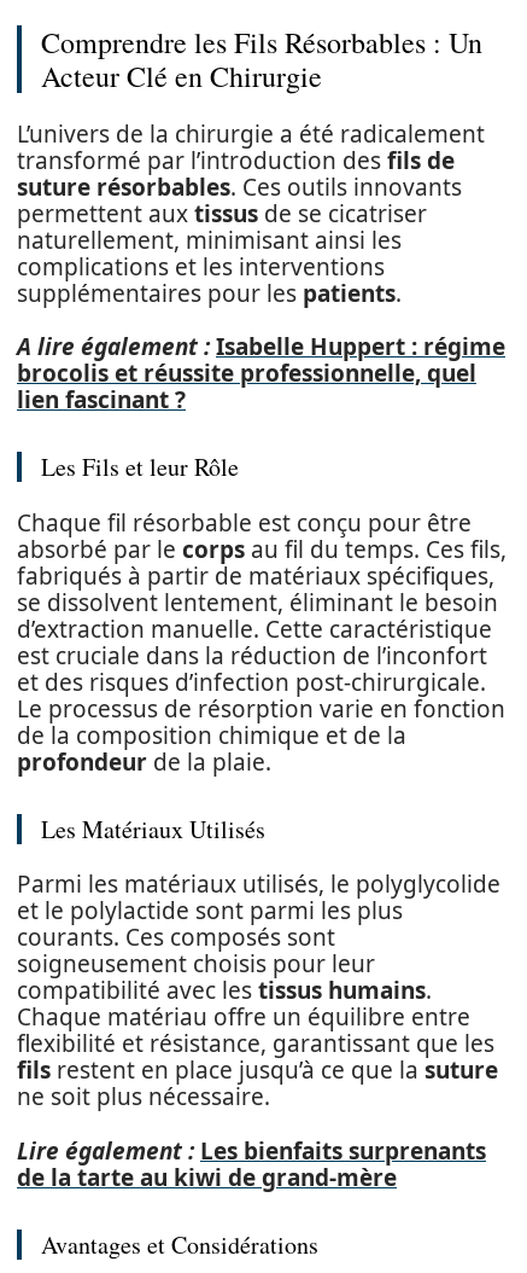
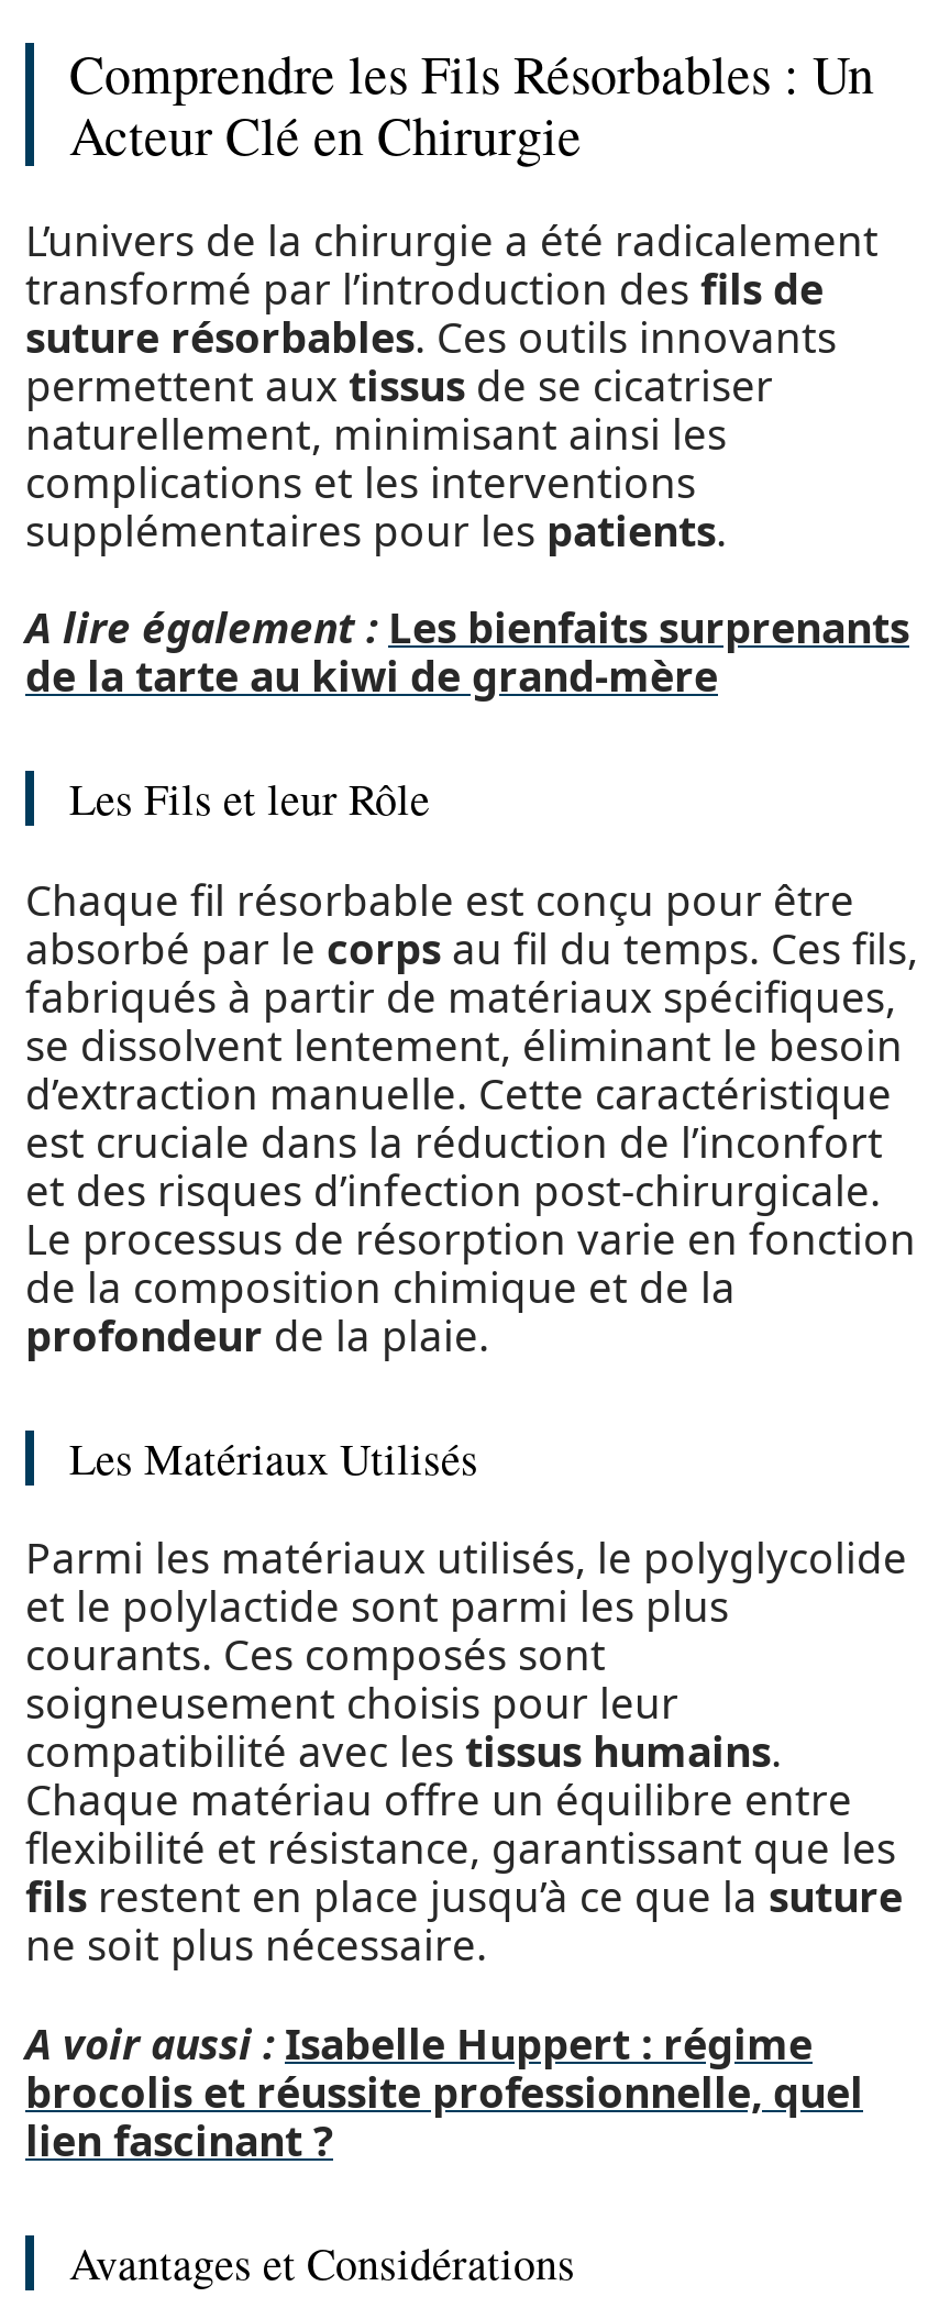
- A lire également : Isabelle Huppert : régime
+ A lire également : Les bienfaits surprenants

moved down: brocolis et réussite professionnelle, quel | lien fascinant ?

moved up: Les Fils et leur Rôle | Chaque fil résorbable est conçu pour être | absorbé par le corps au fil du temps. Ces fils, | ... | fils restent en place jusqu’à ce que la suture | ne soit plus nécessaire.

- Lire également : Les bienfaits surprenants
+ A voir aussi : Isabelle Huppert : régime

moved up: de la tarte au kiwi de grand-mère
